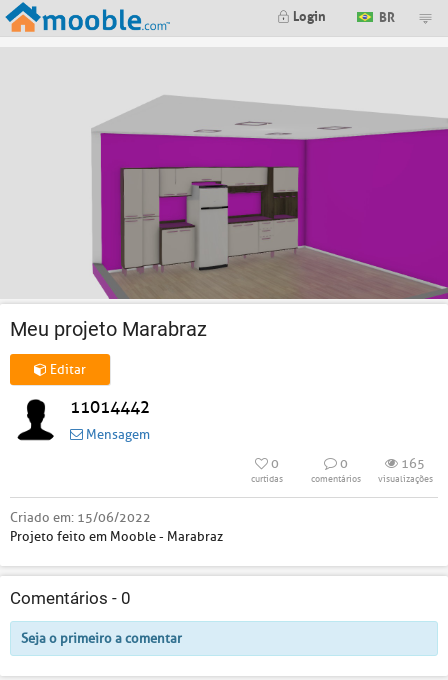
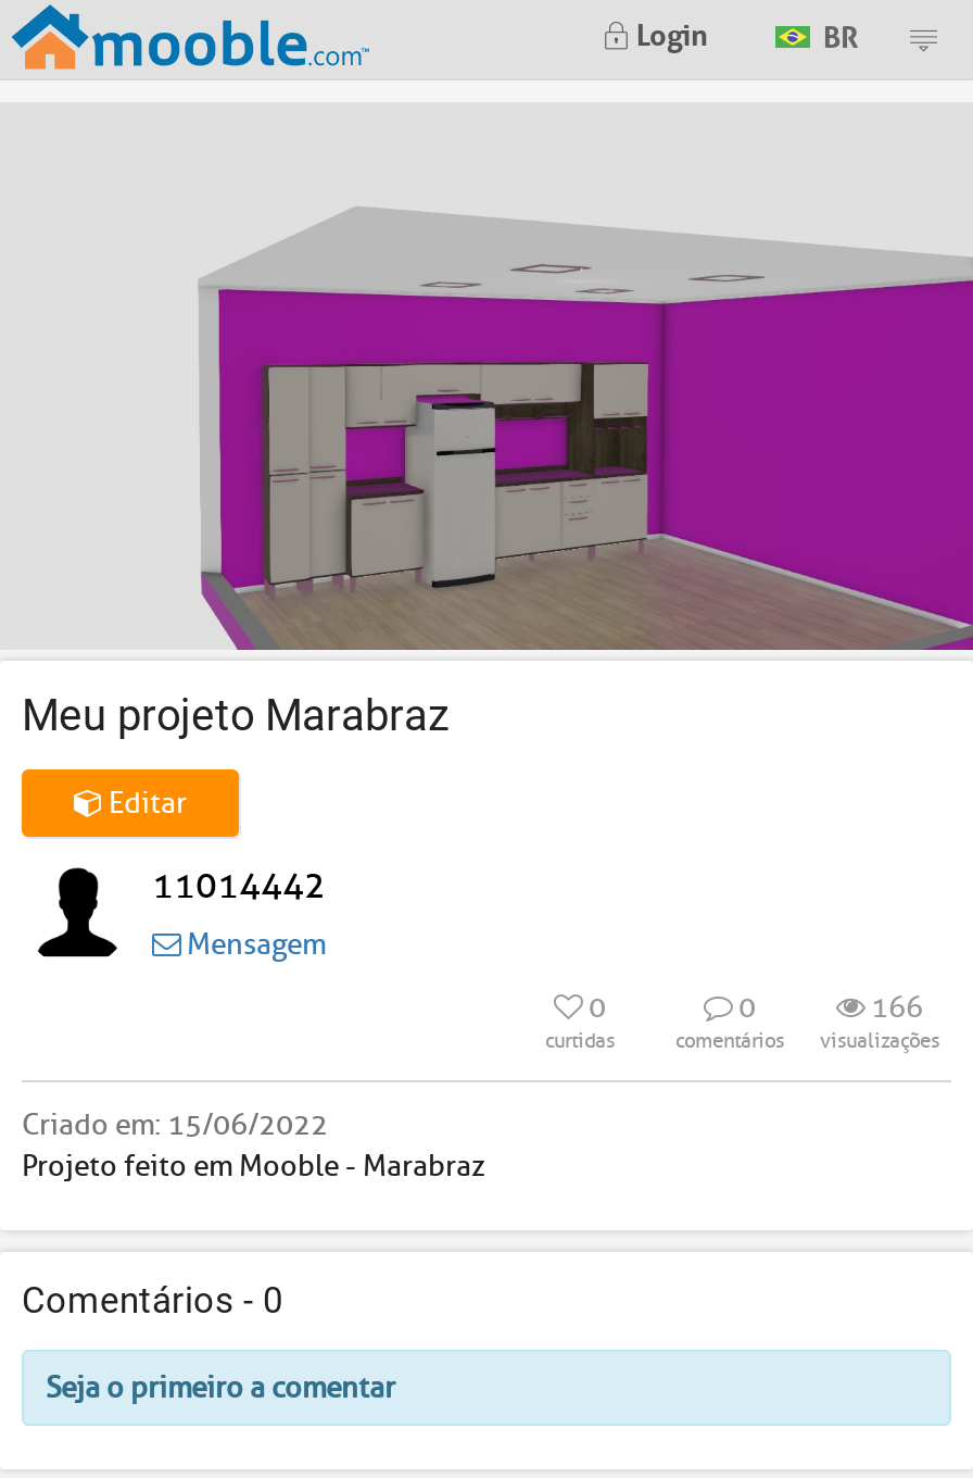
- 165
+ 166
